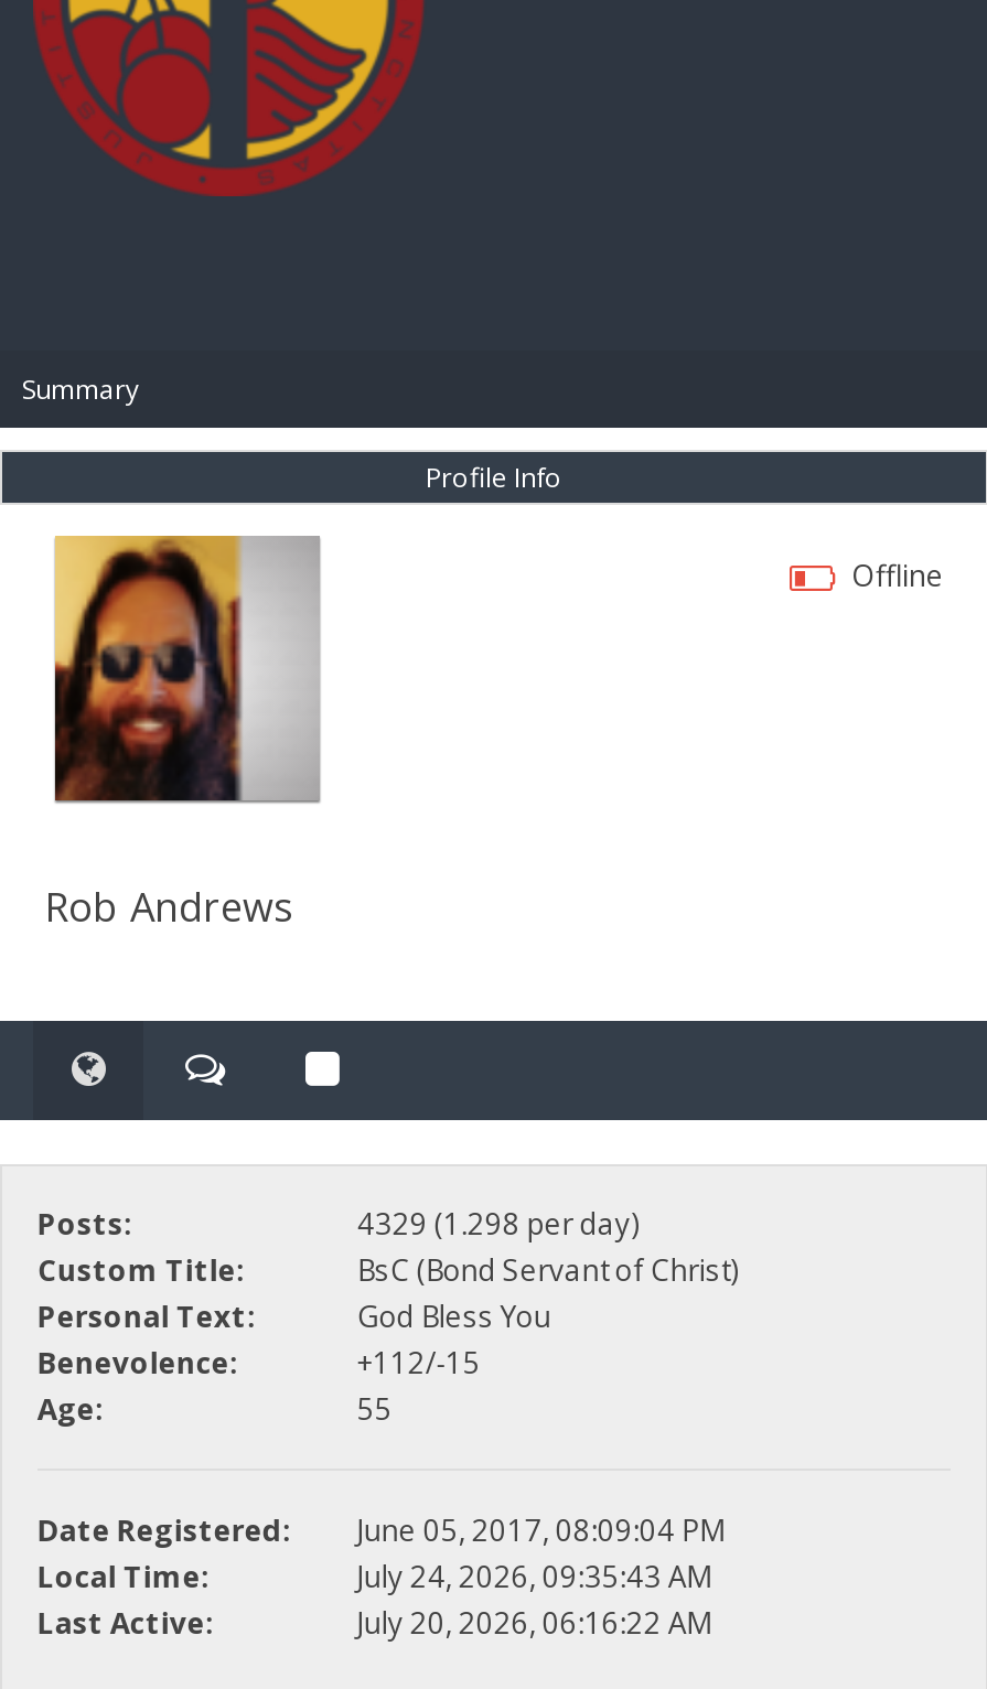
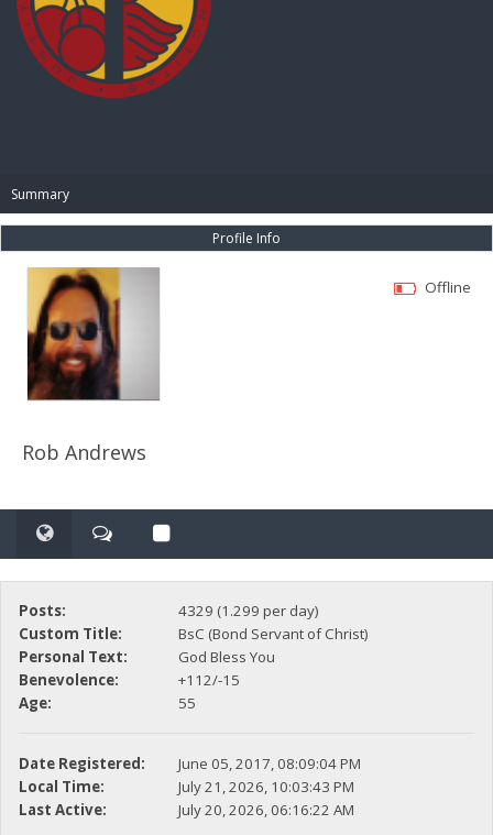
- 4329 (1.298 per day)
+ 4329 (1.299 per day)

- July 24, 2026, 09:35:43 AM
+ July 21, 2026, 10:03:43 PM
